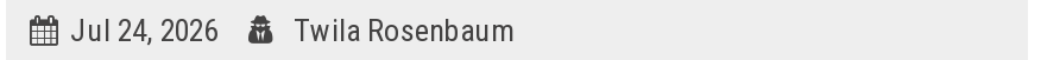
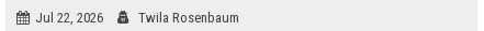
- Jul 24, 2026 Twila Rosenbaum
+ Jul 22, 2026 Twila Rosenbaum
